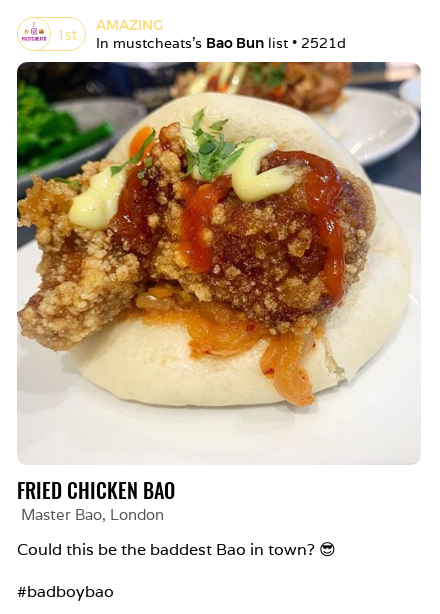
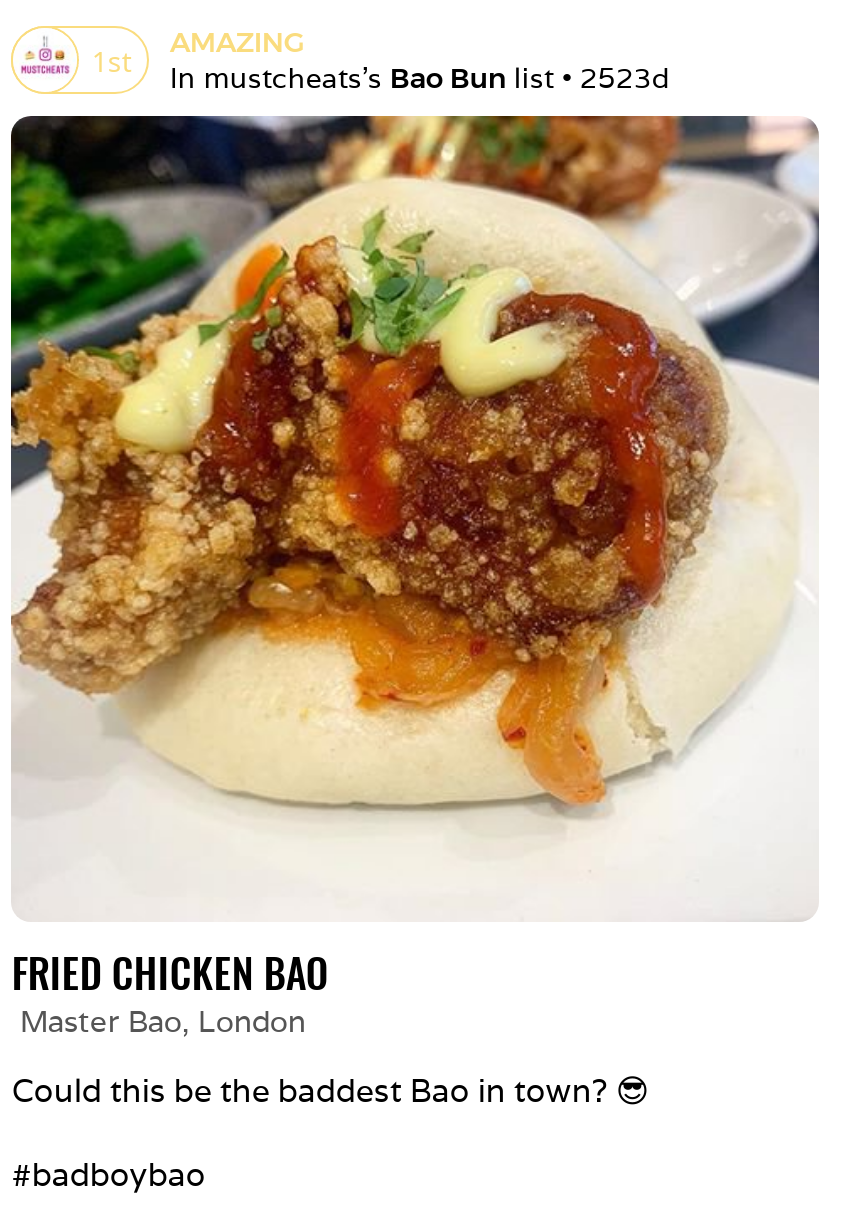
- In mustcheats's Bao Bun list • 2521d
+ In mustcheats's Bao Bun list • 2523d
